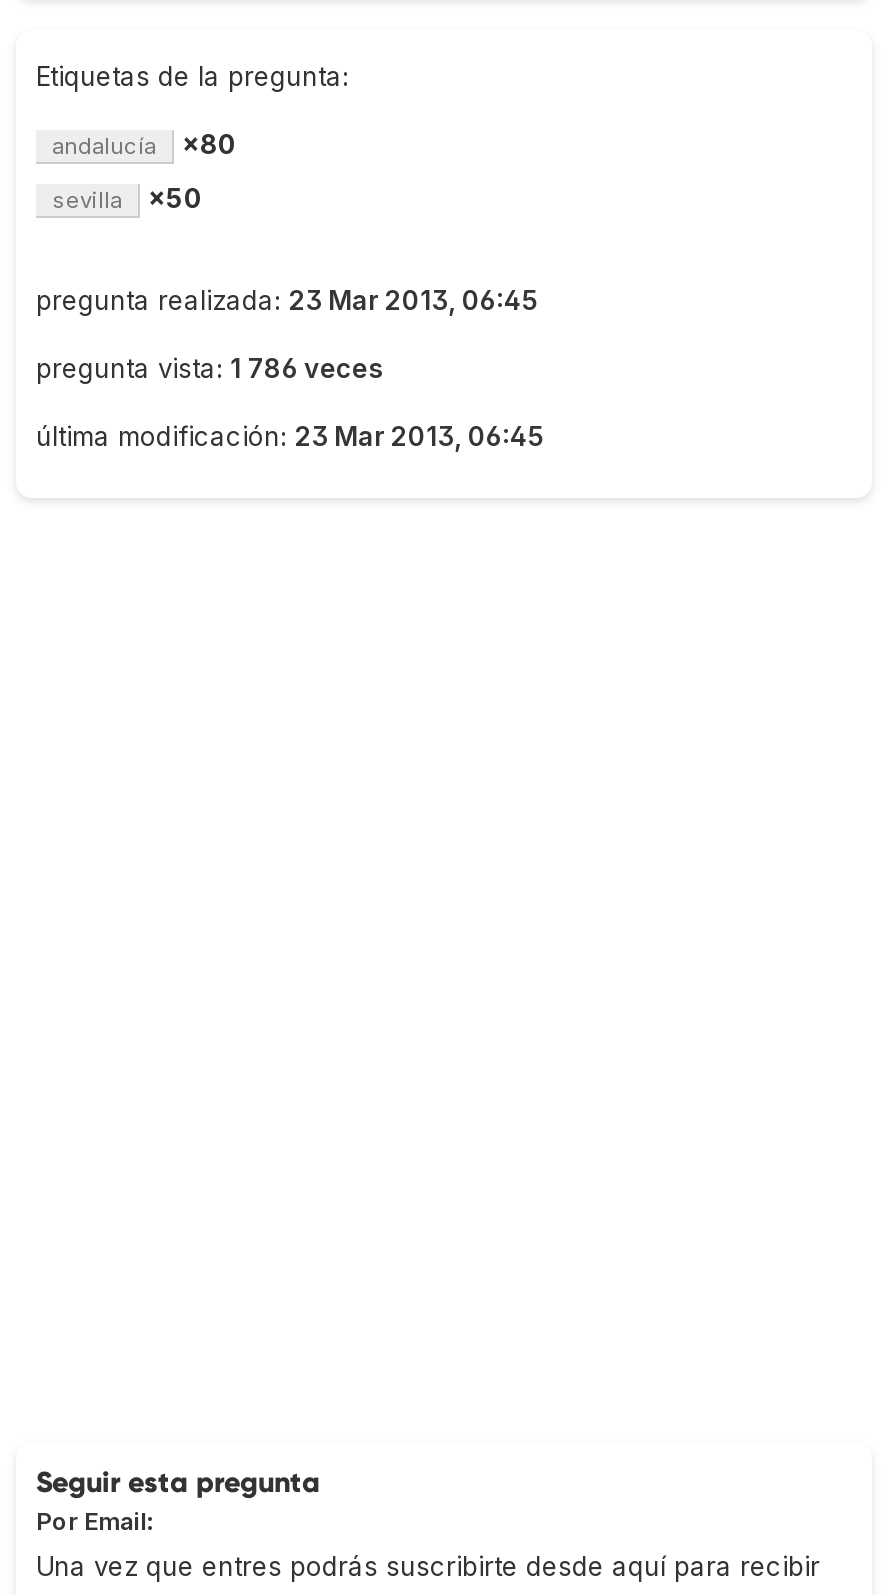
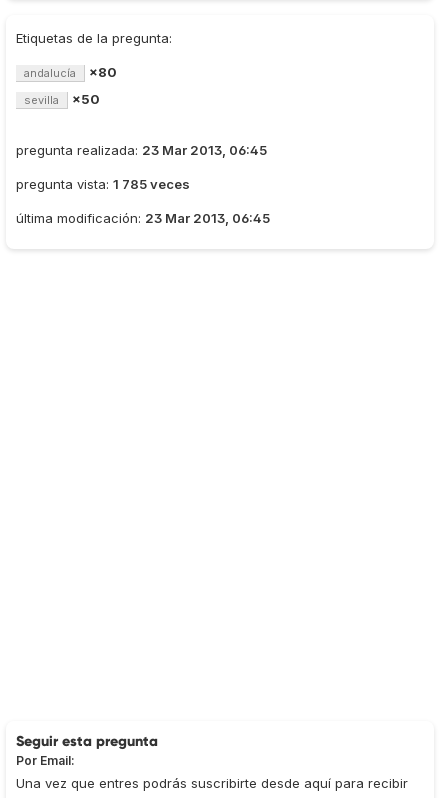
- pregunta vista: 1 786 veces
+ pregunta vista: 1 785 veces
